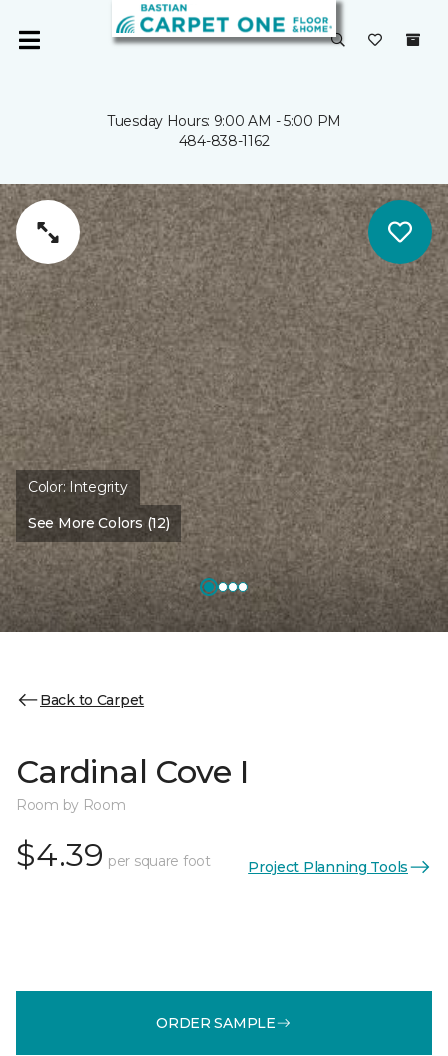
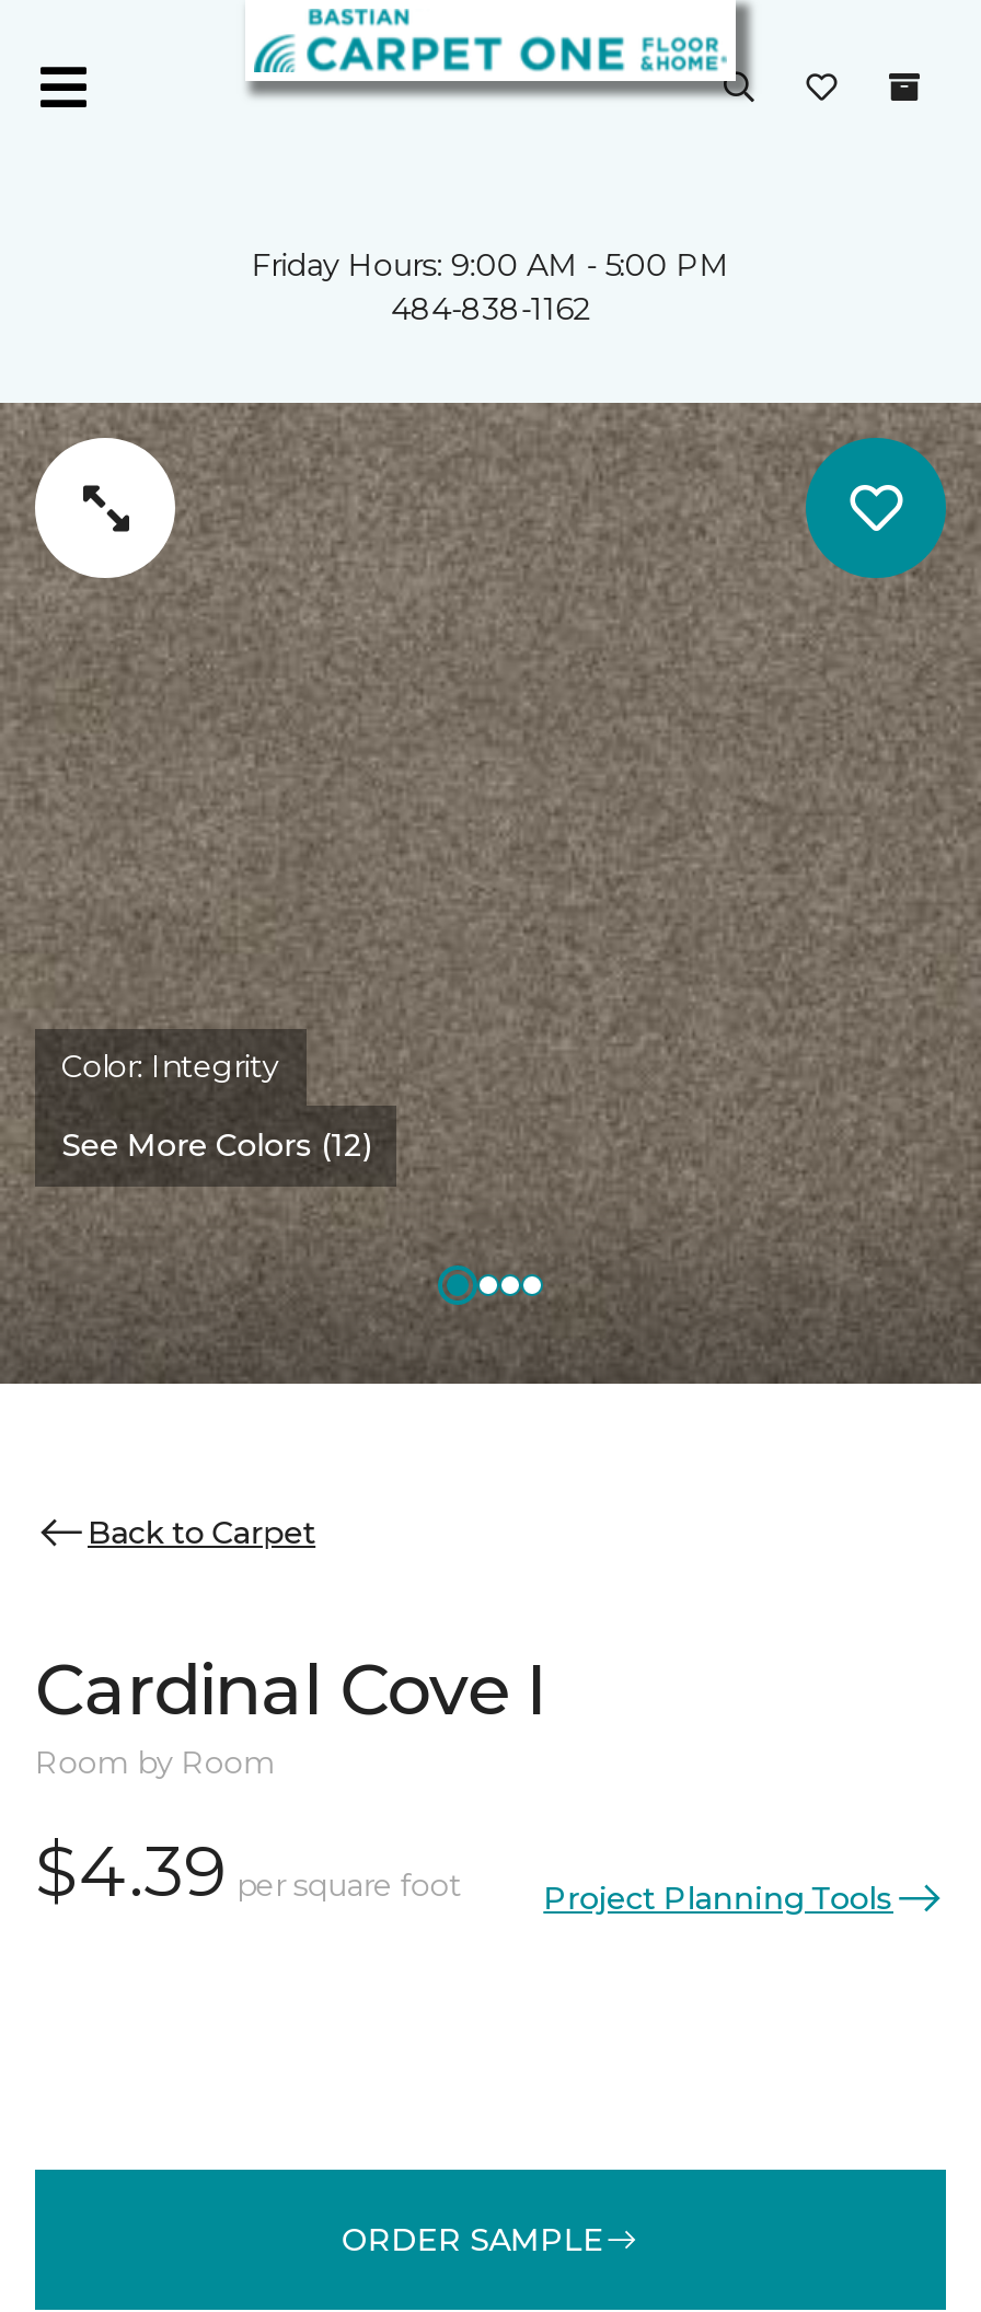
- Tuesday Hours: 9:00 AM - 5:00 PM
+ Friday Hours: 9:00 AM - 5:00 PM
